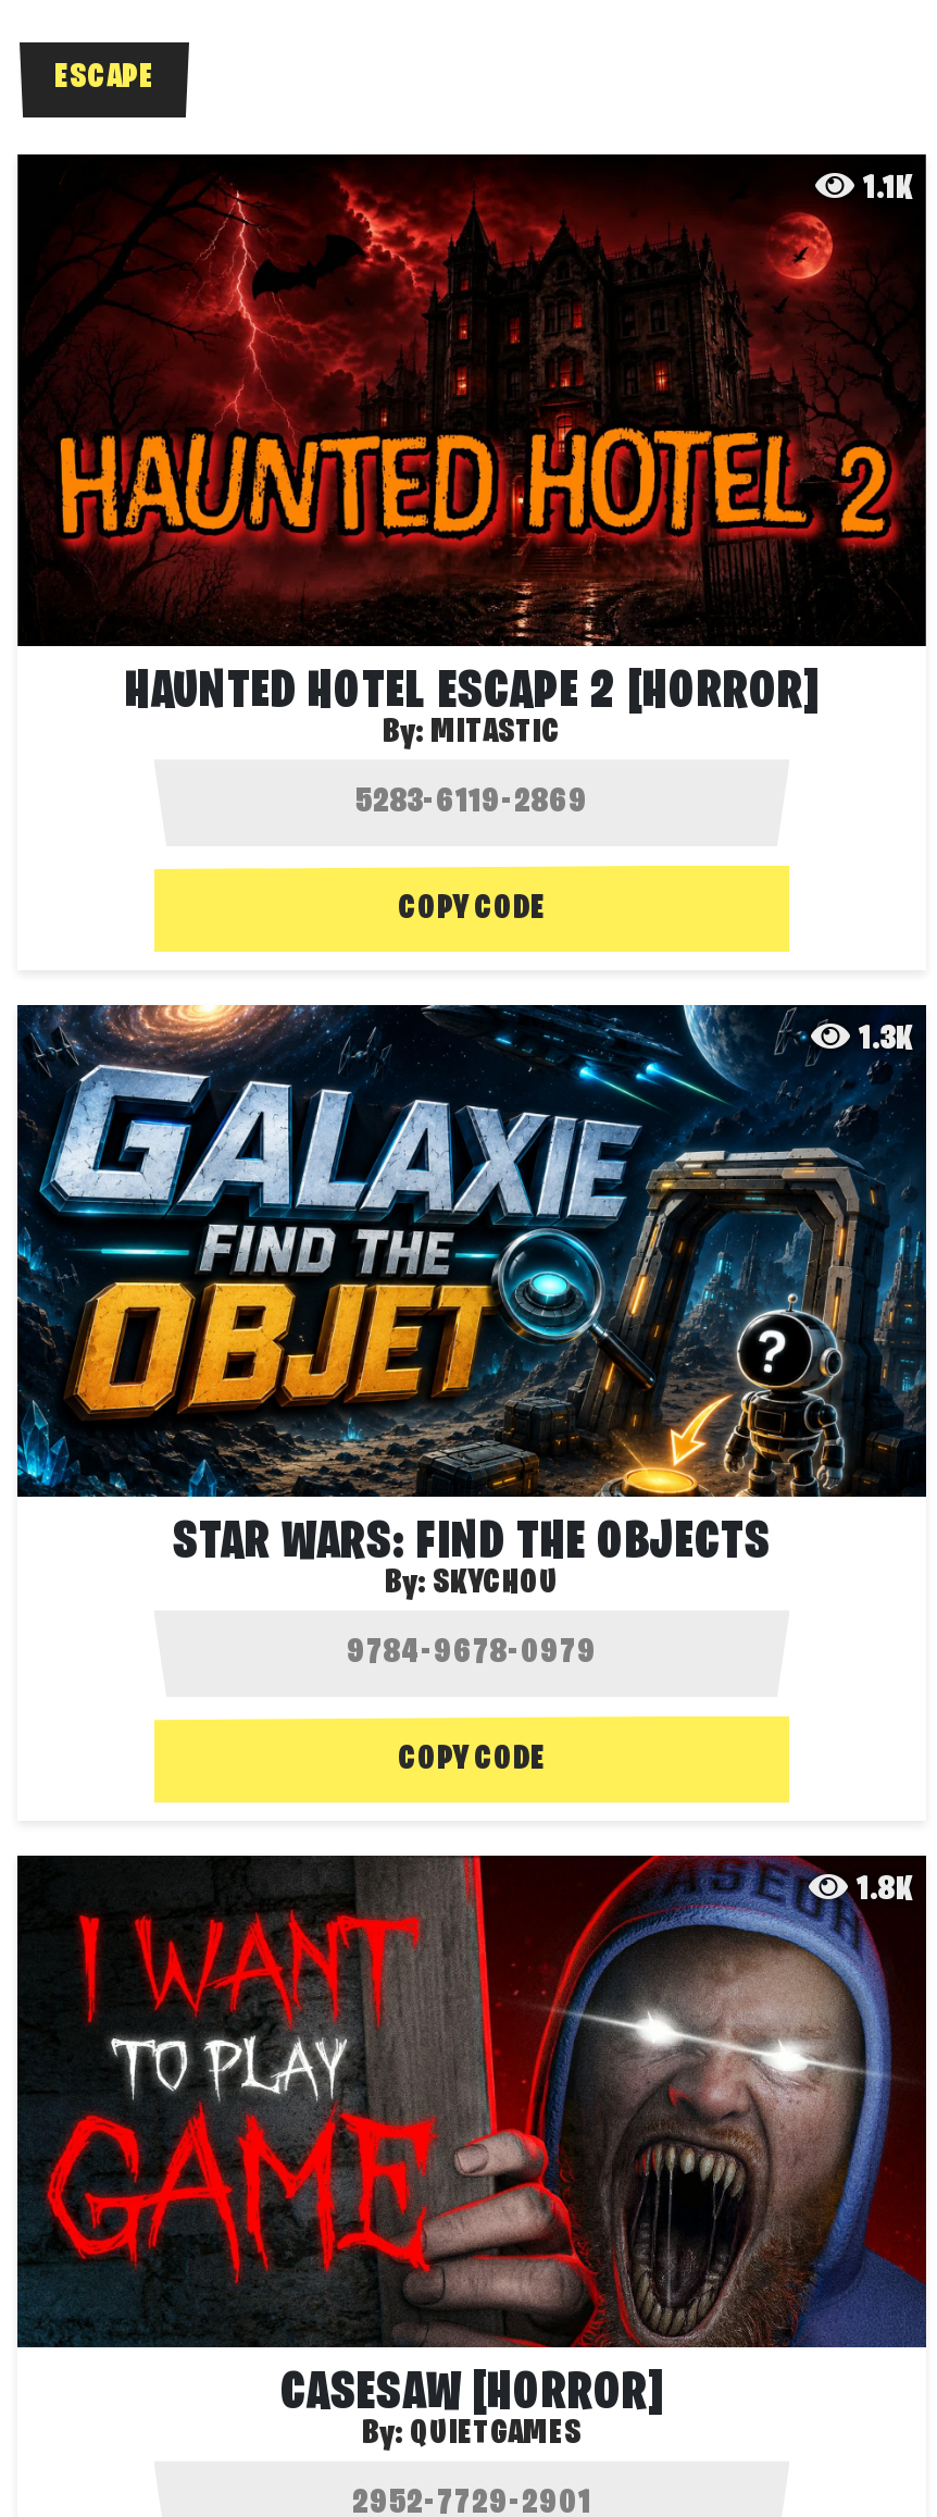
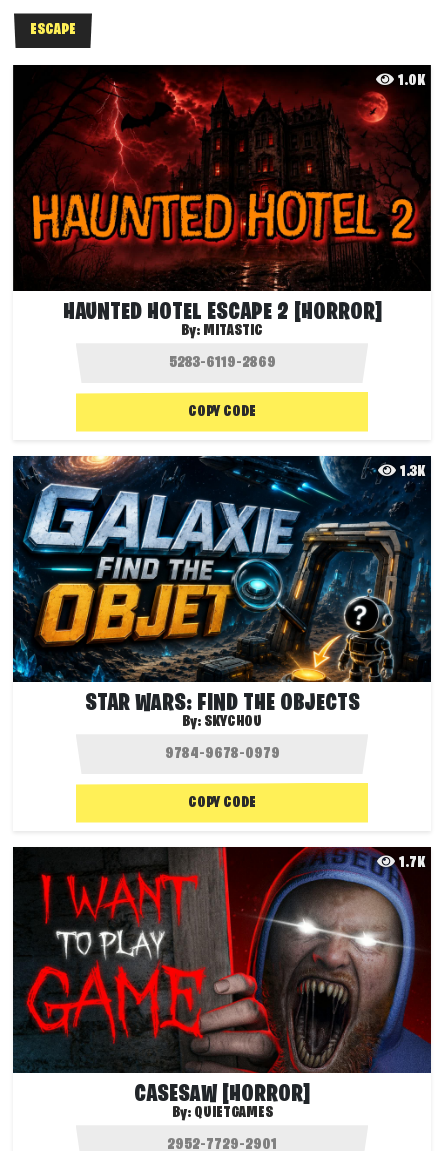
- 1.1K
+ 1.0K

- 1.8K
+ 1.7K
